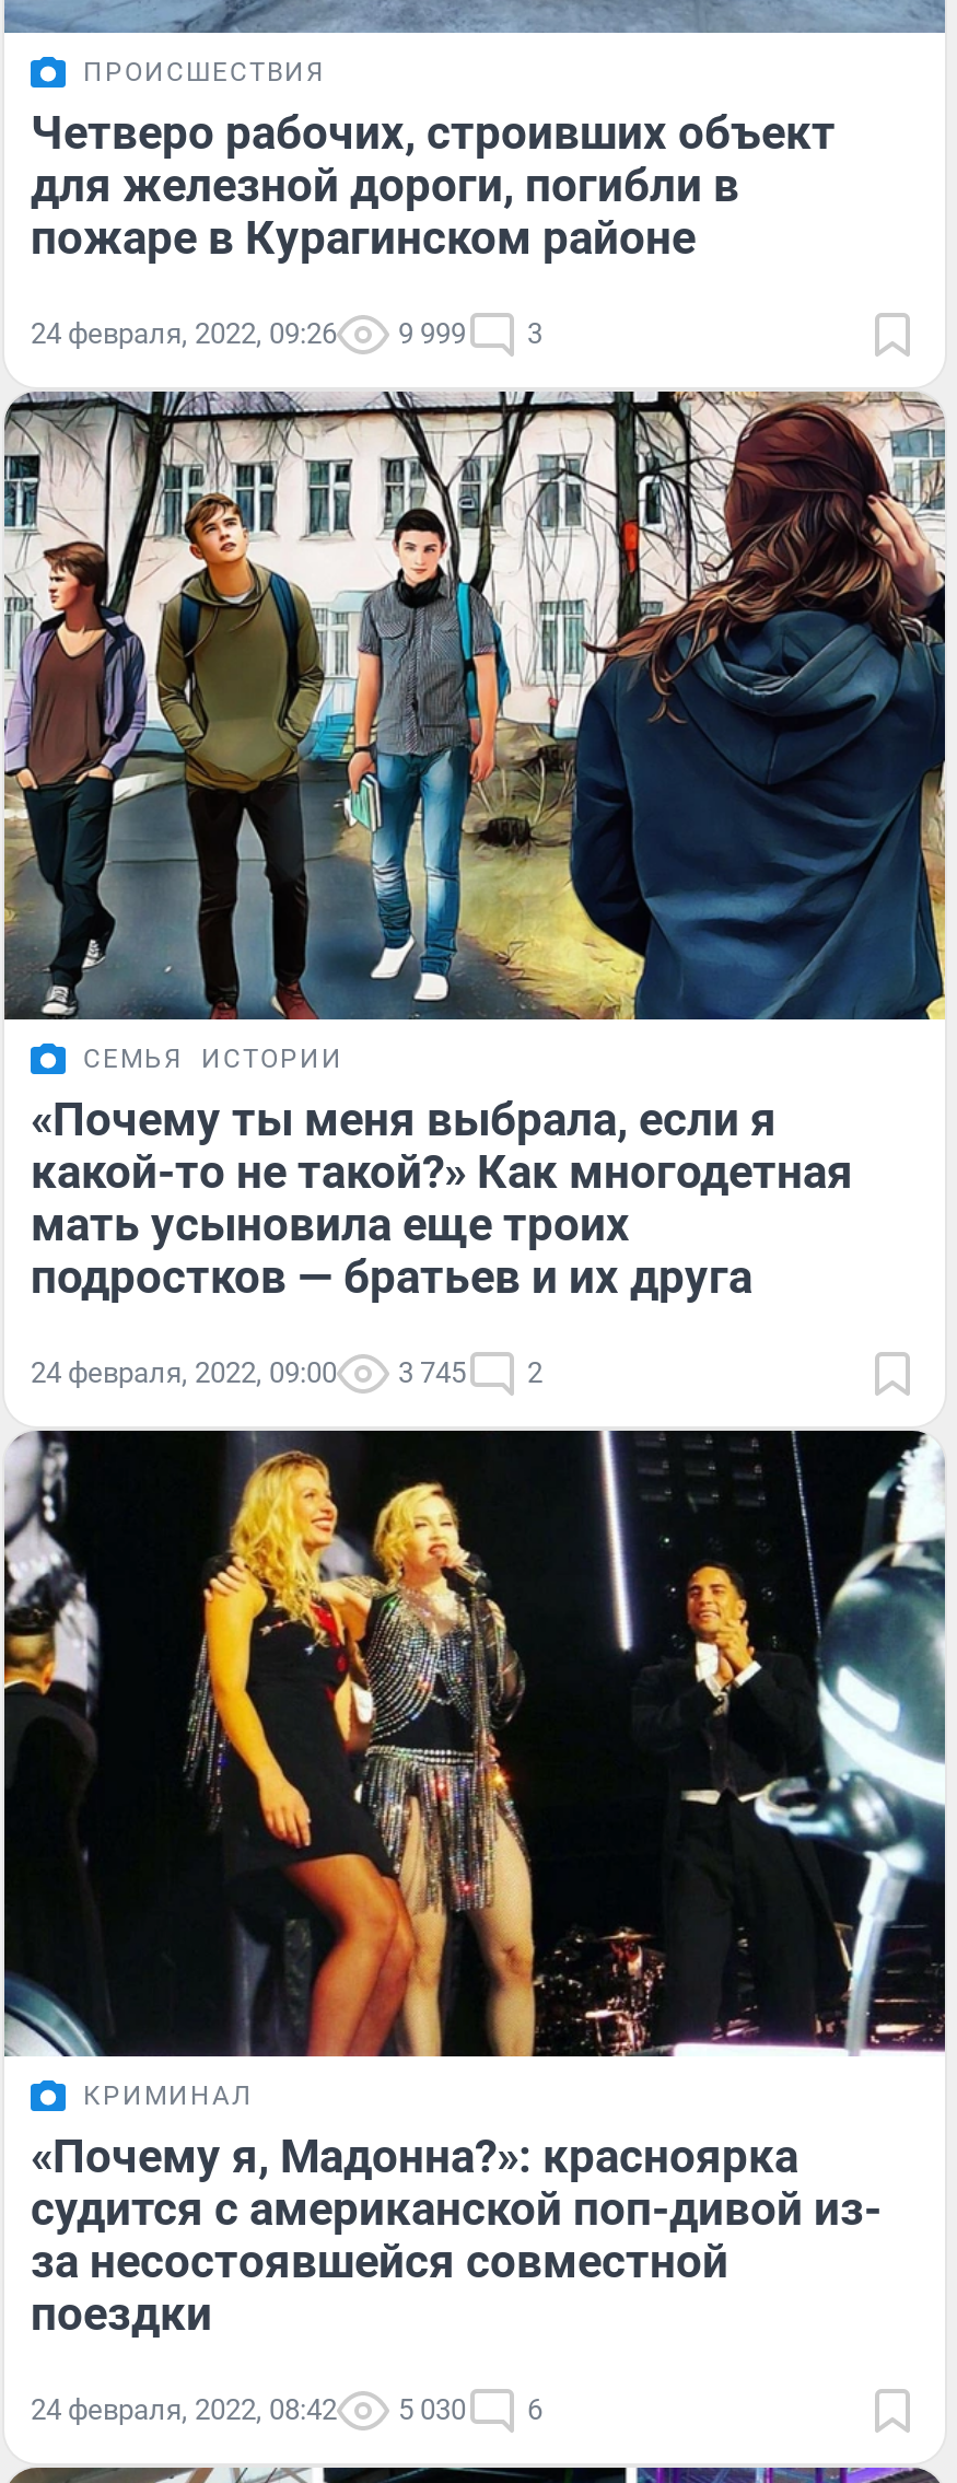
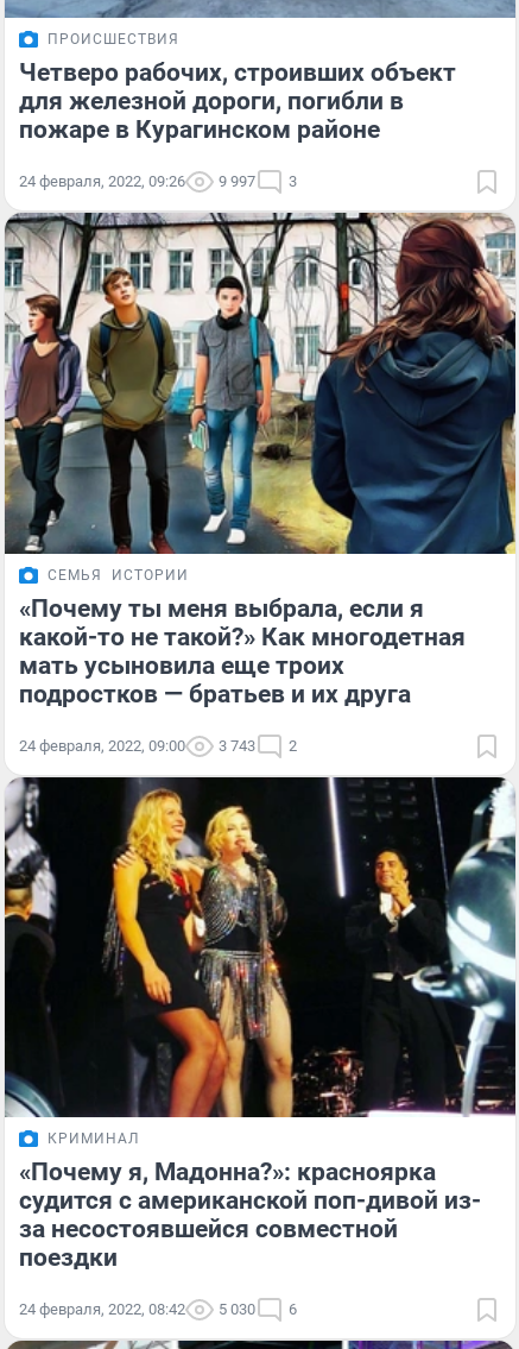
- 24 февраля, 2022, 09:26 9 999 3
+ 24 февраля, 2022, 09:26 9 997 3

- 24 февраля, 2022, 09:00 3 745 2
+ 24 февраля, 2022, 09:00 3 743 2
